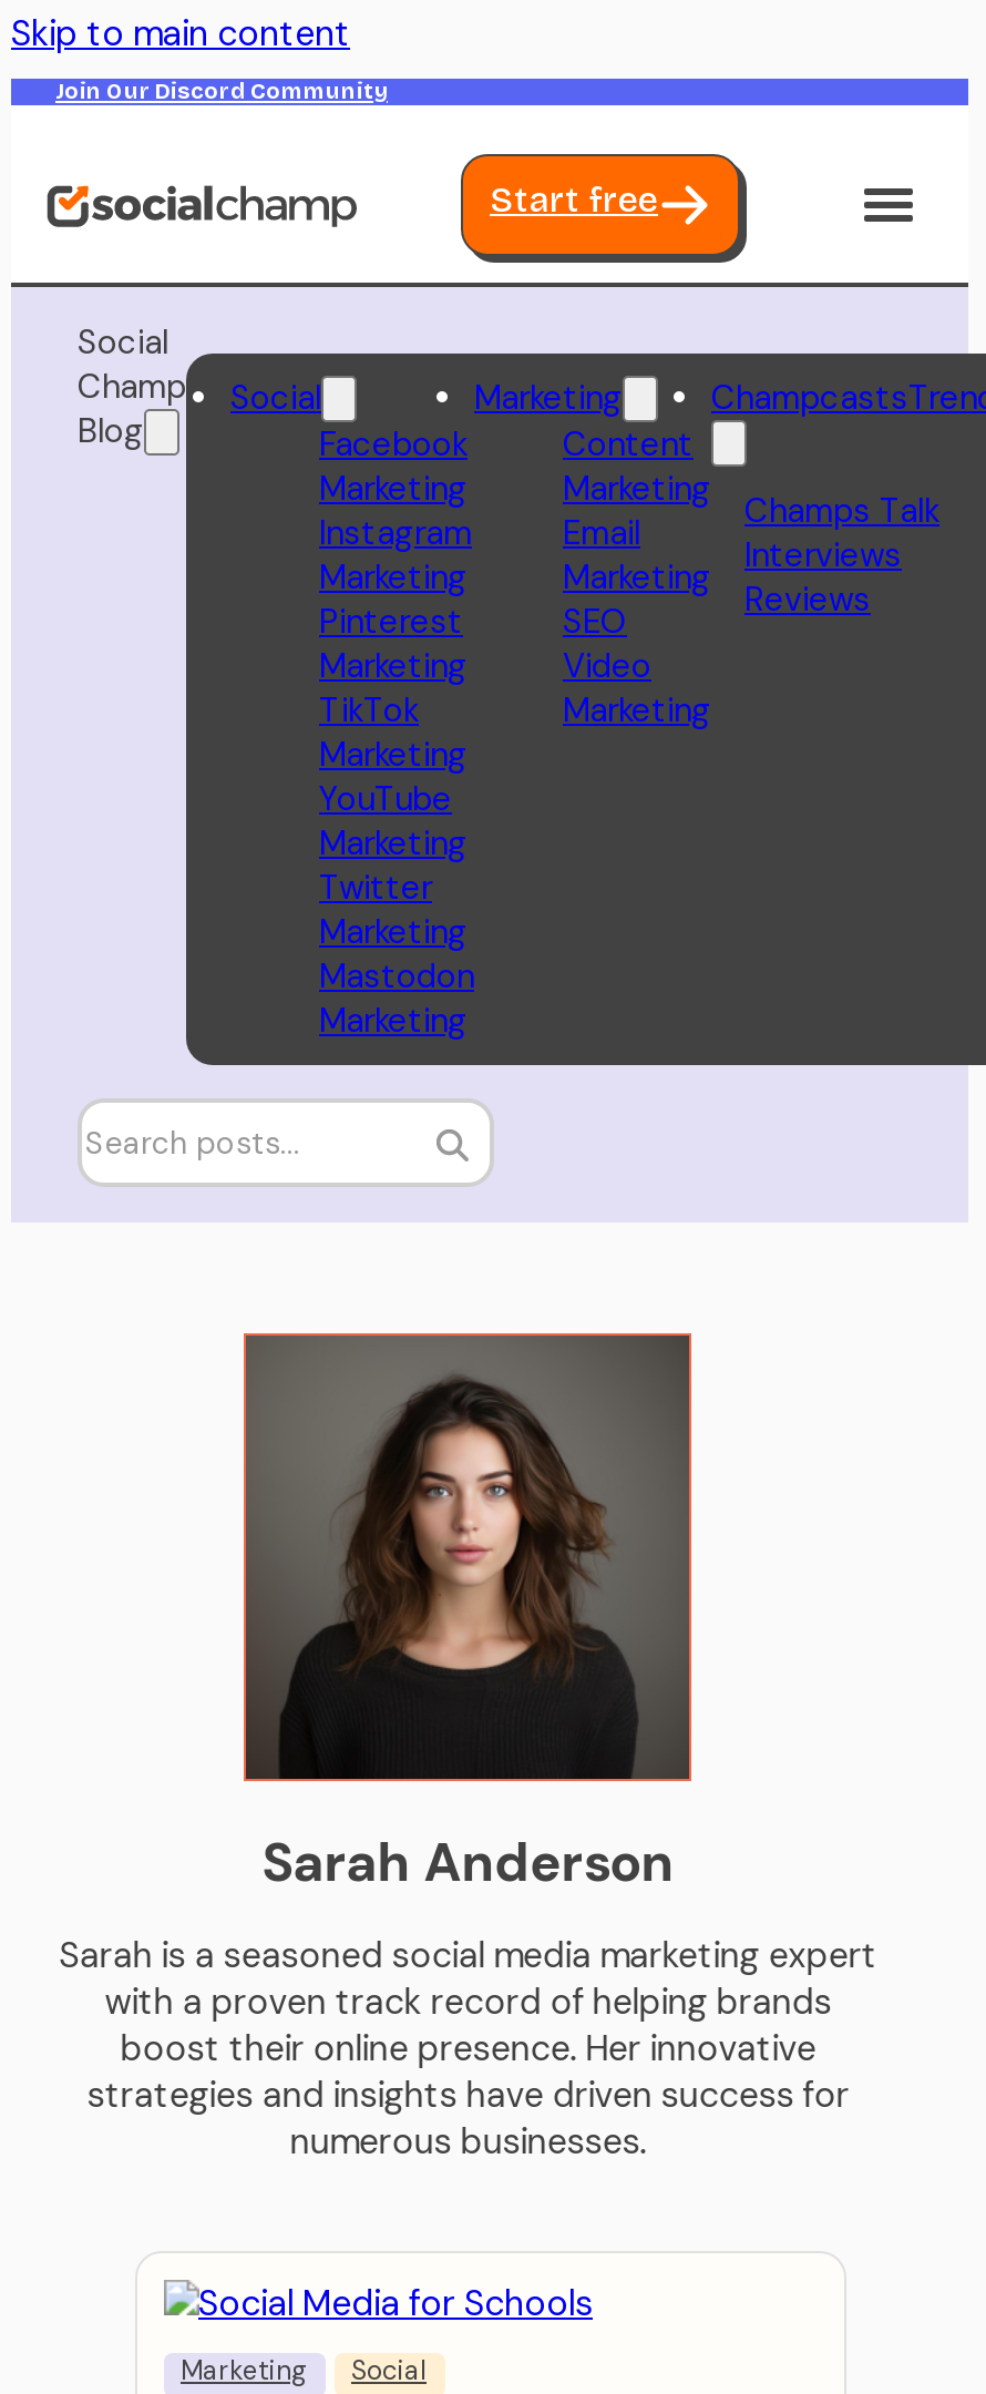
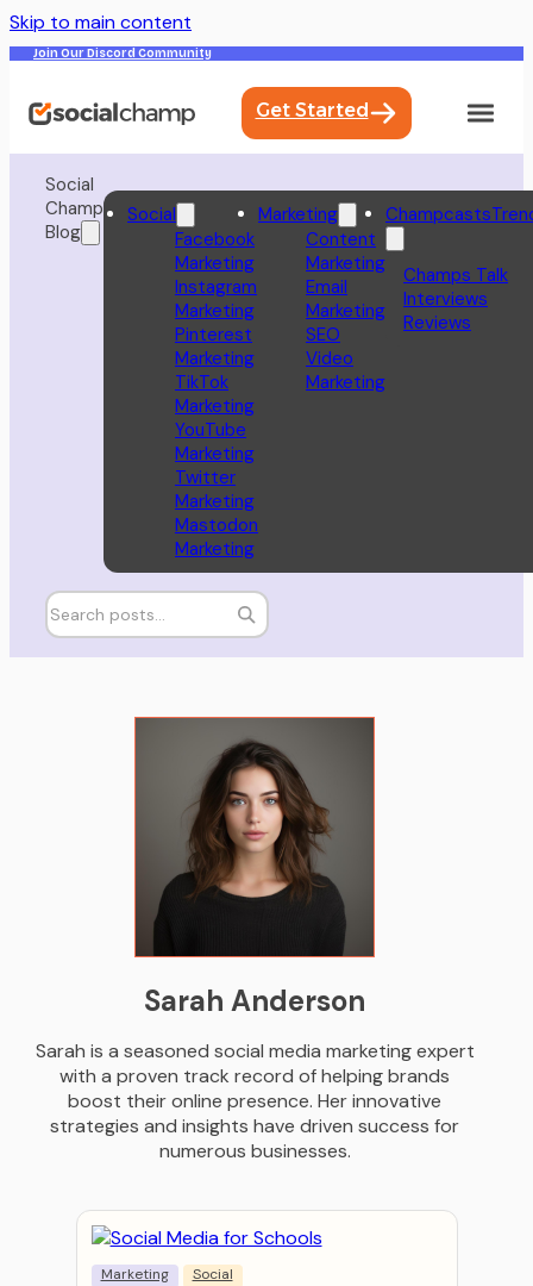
- Start free
+ Get Started
